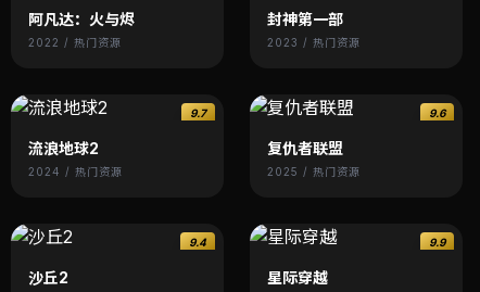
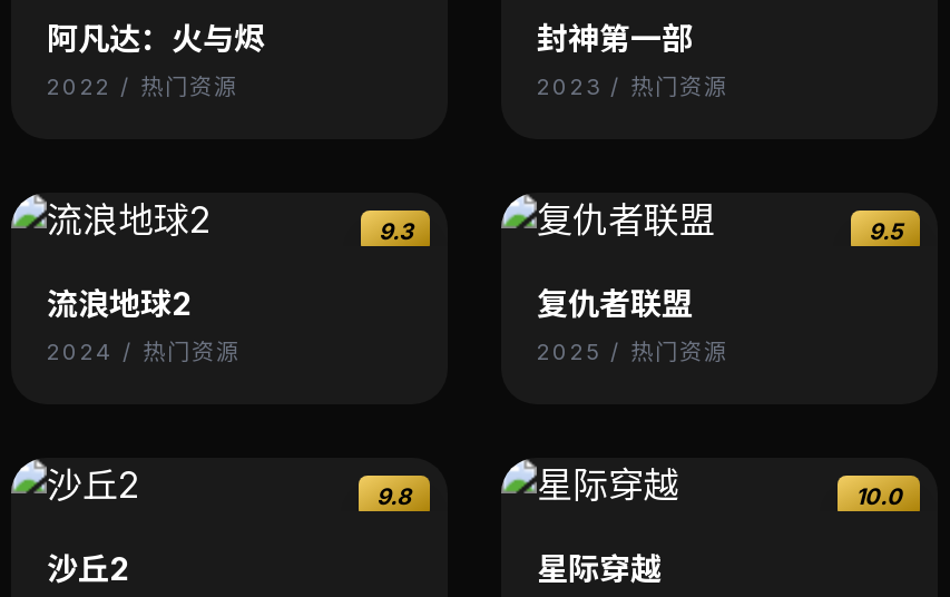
- 9.7
+ 9.3

- 9.6
+ 9.5

- 9.4
+ 9.8

- 9.9
+ 10.0
